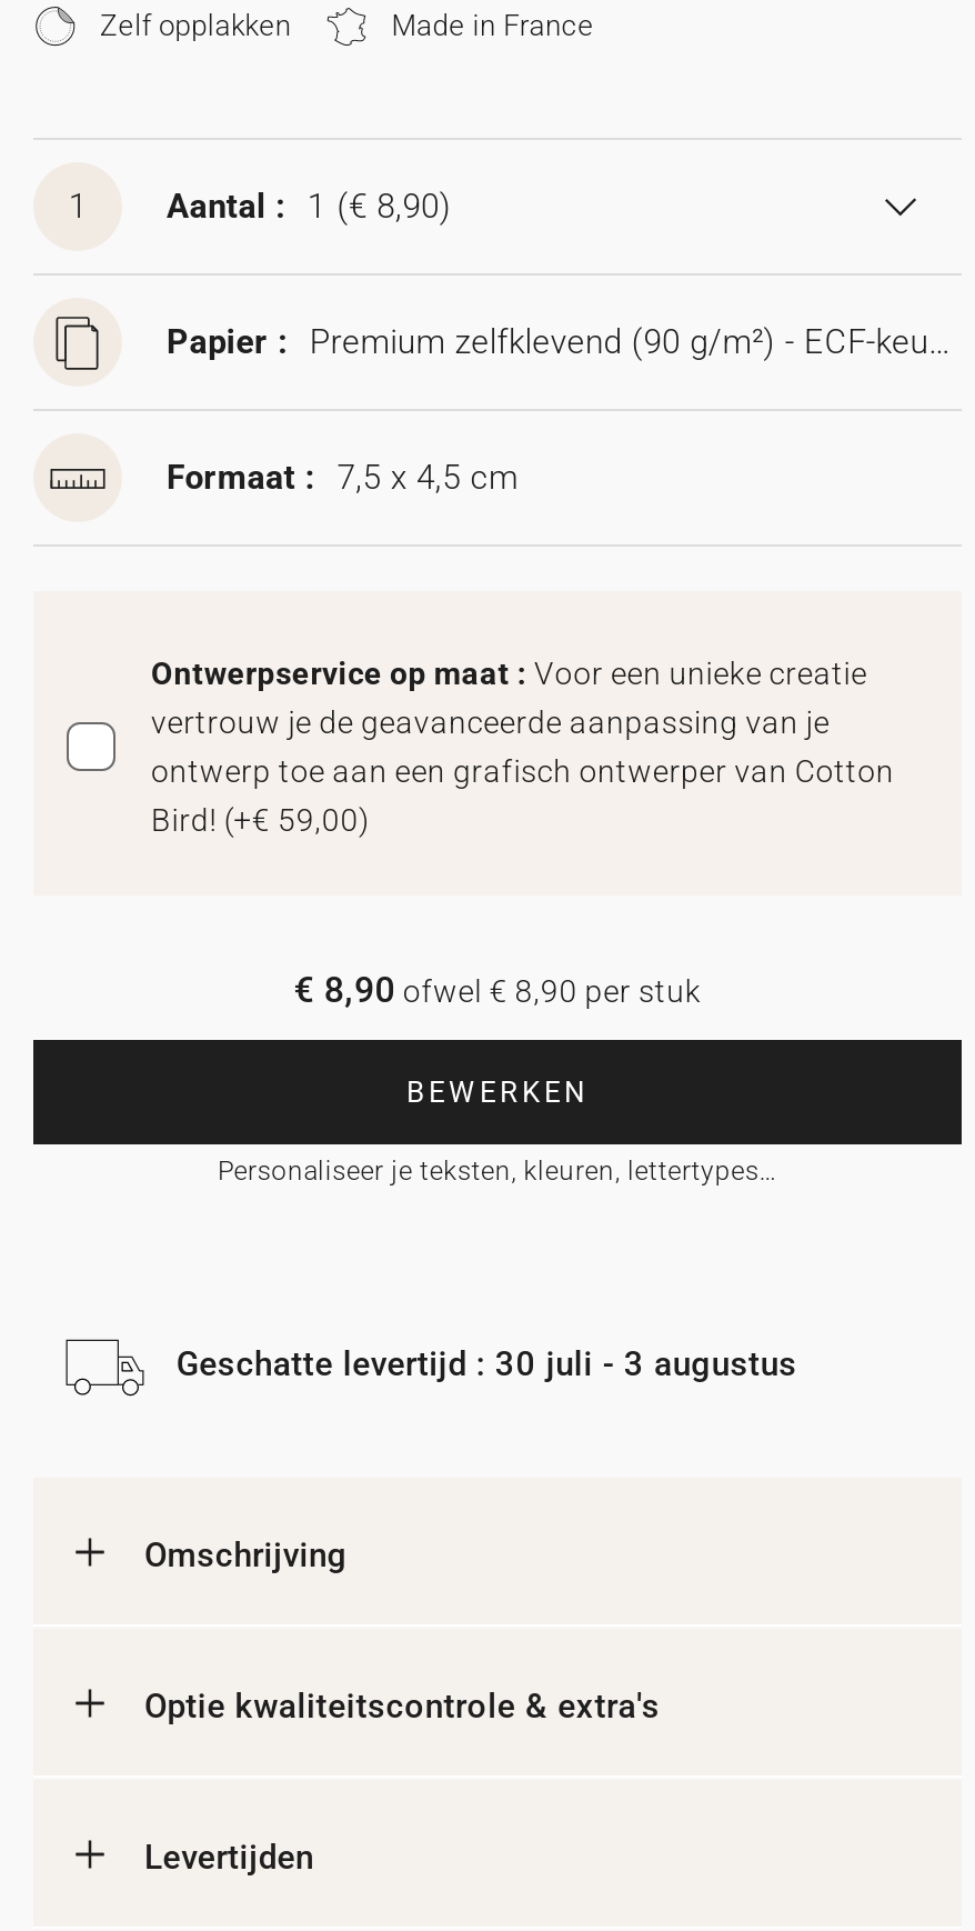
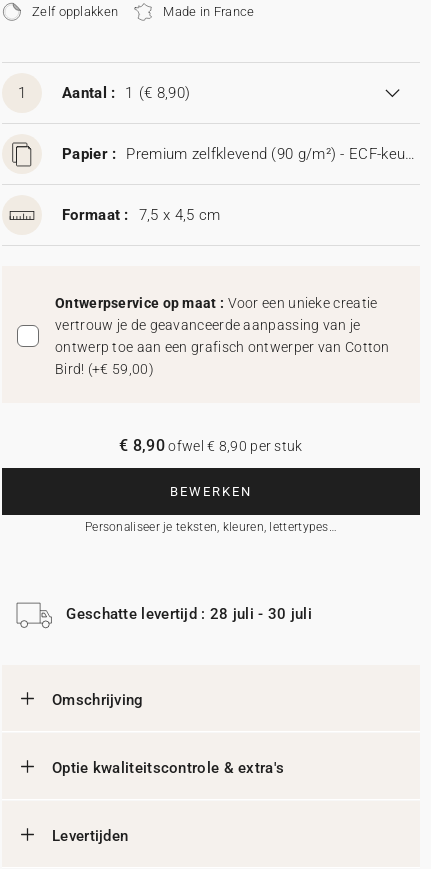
- Geschatte levertijd : 30 juli - 3 augustus
+ Geschatte levertijd : 28 juli - 30 juli
